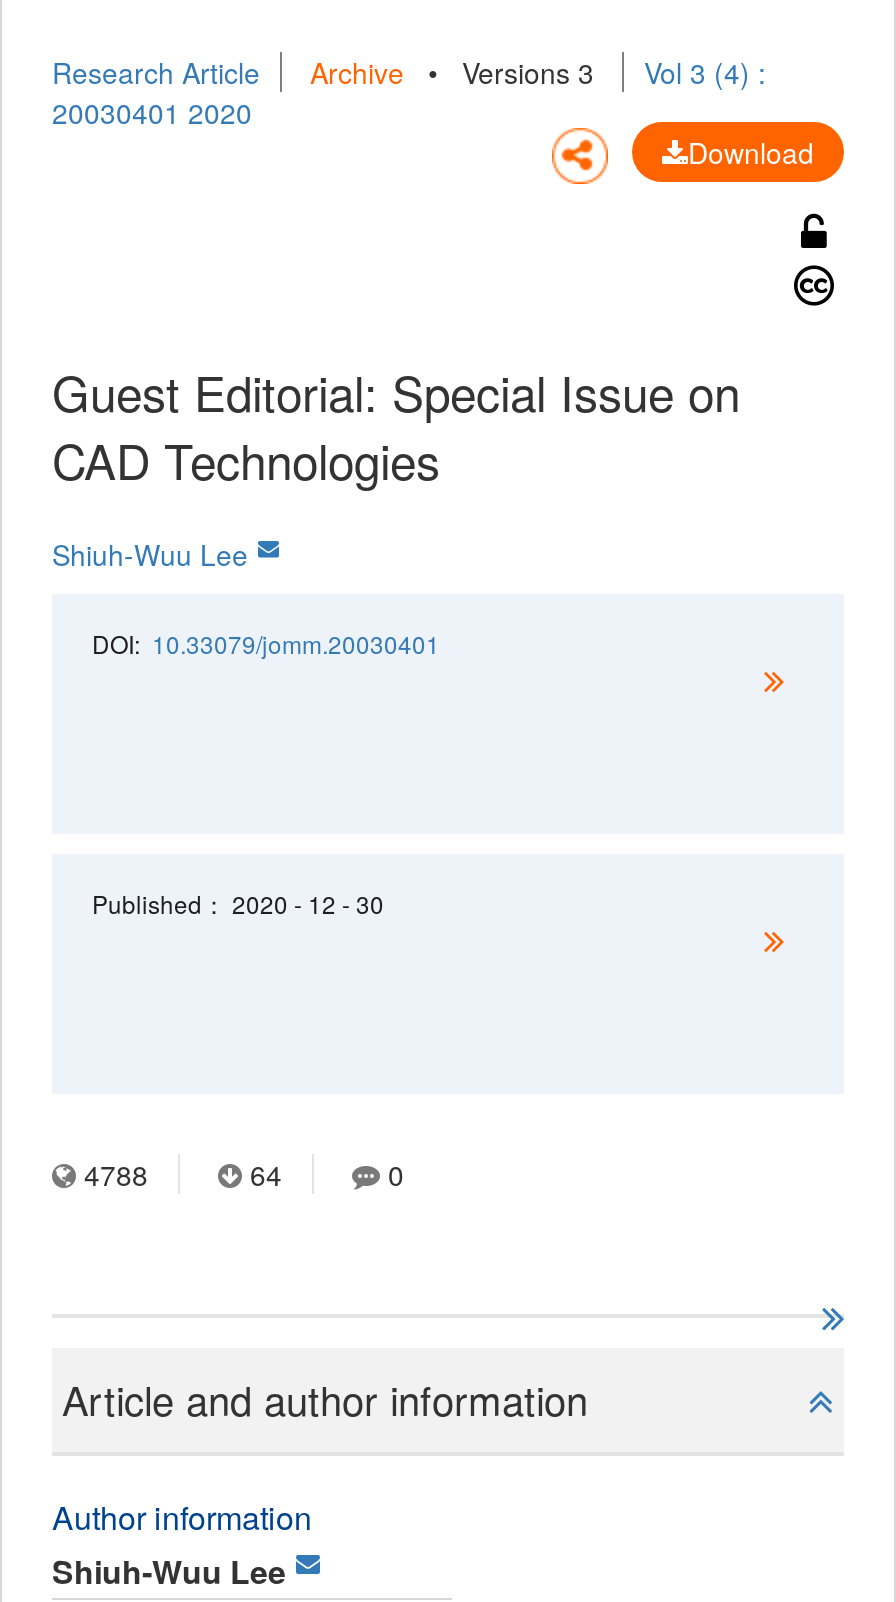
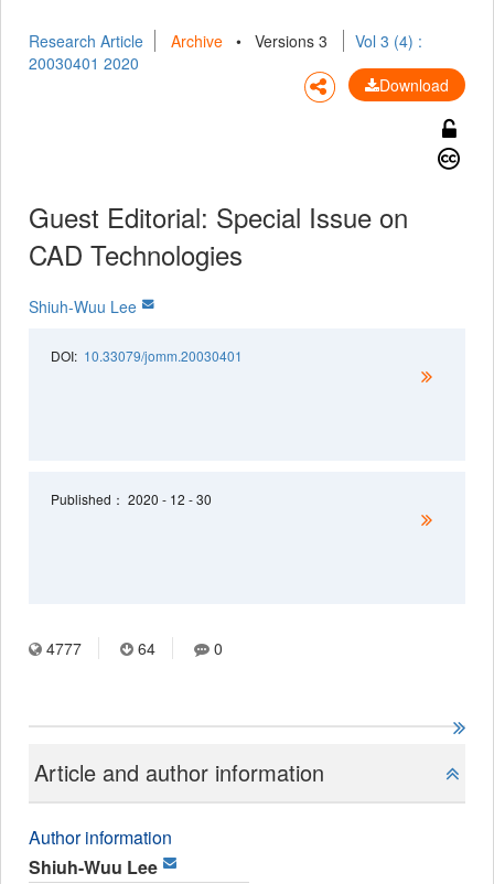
- 4788
+ 4777
